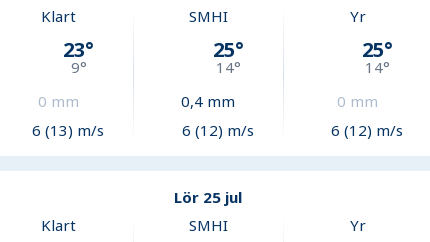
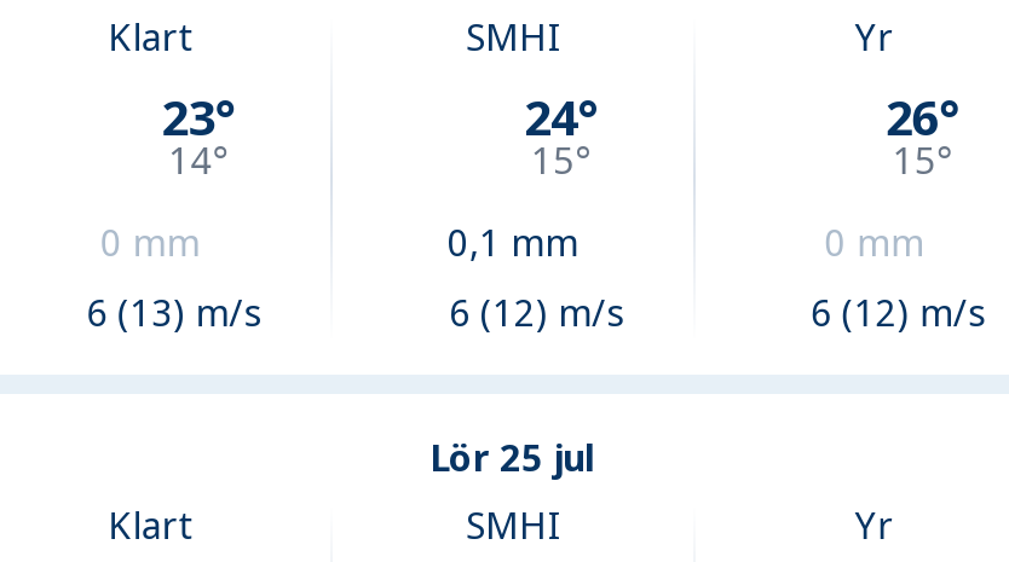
- 25°
+ 24°

- 25°
+ 26°

- 9°
+ 14°

- 14°
+ 15°

- 14°
+ 15°

- 0,4 mm
+ 0,1 mm
